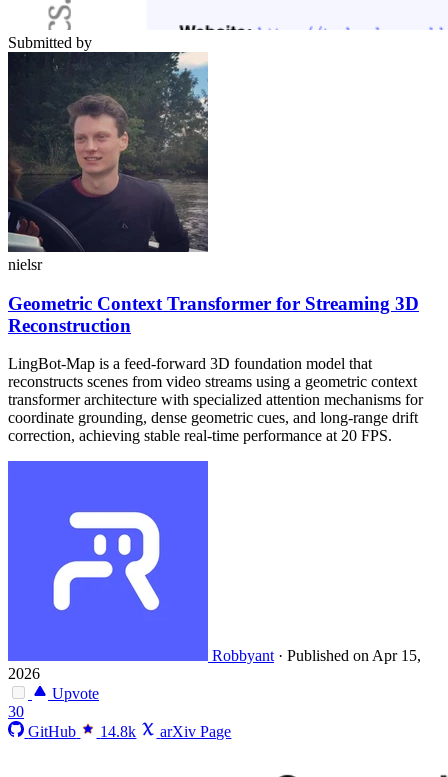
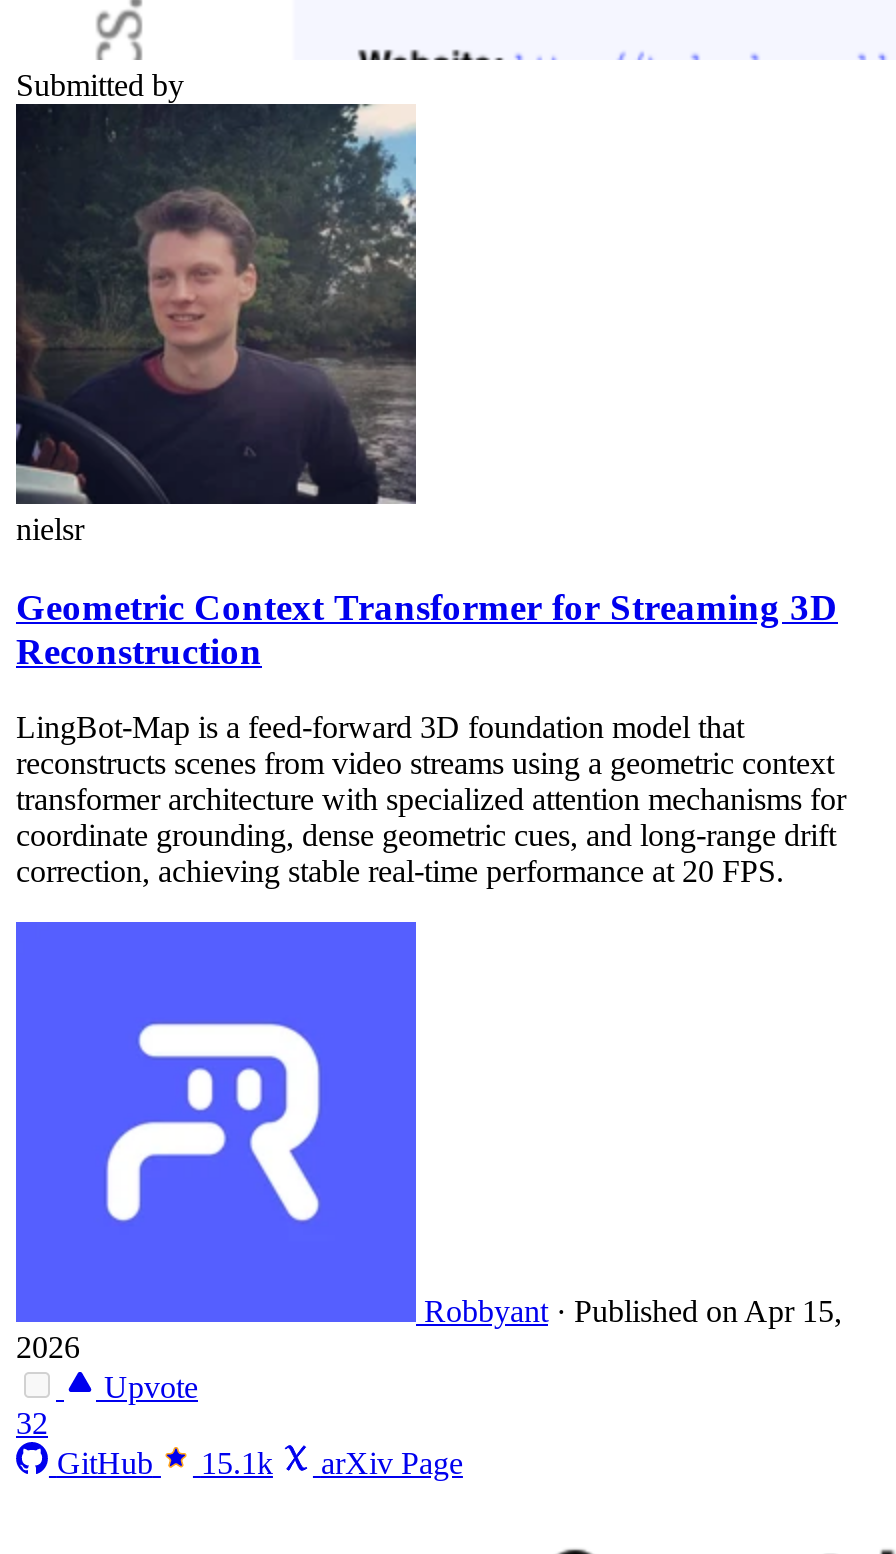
- 30
+ 32

- GitHub 14.8k arXiv Page
+ GitHub 15.1k arXiv Page
